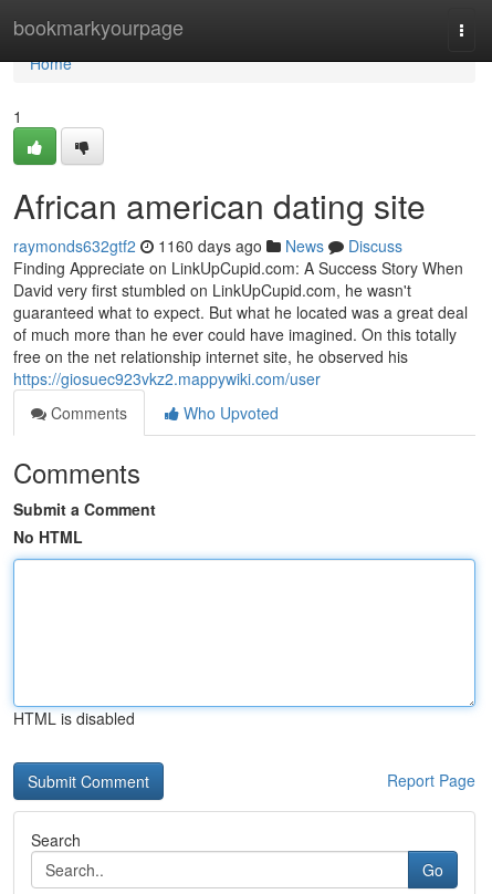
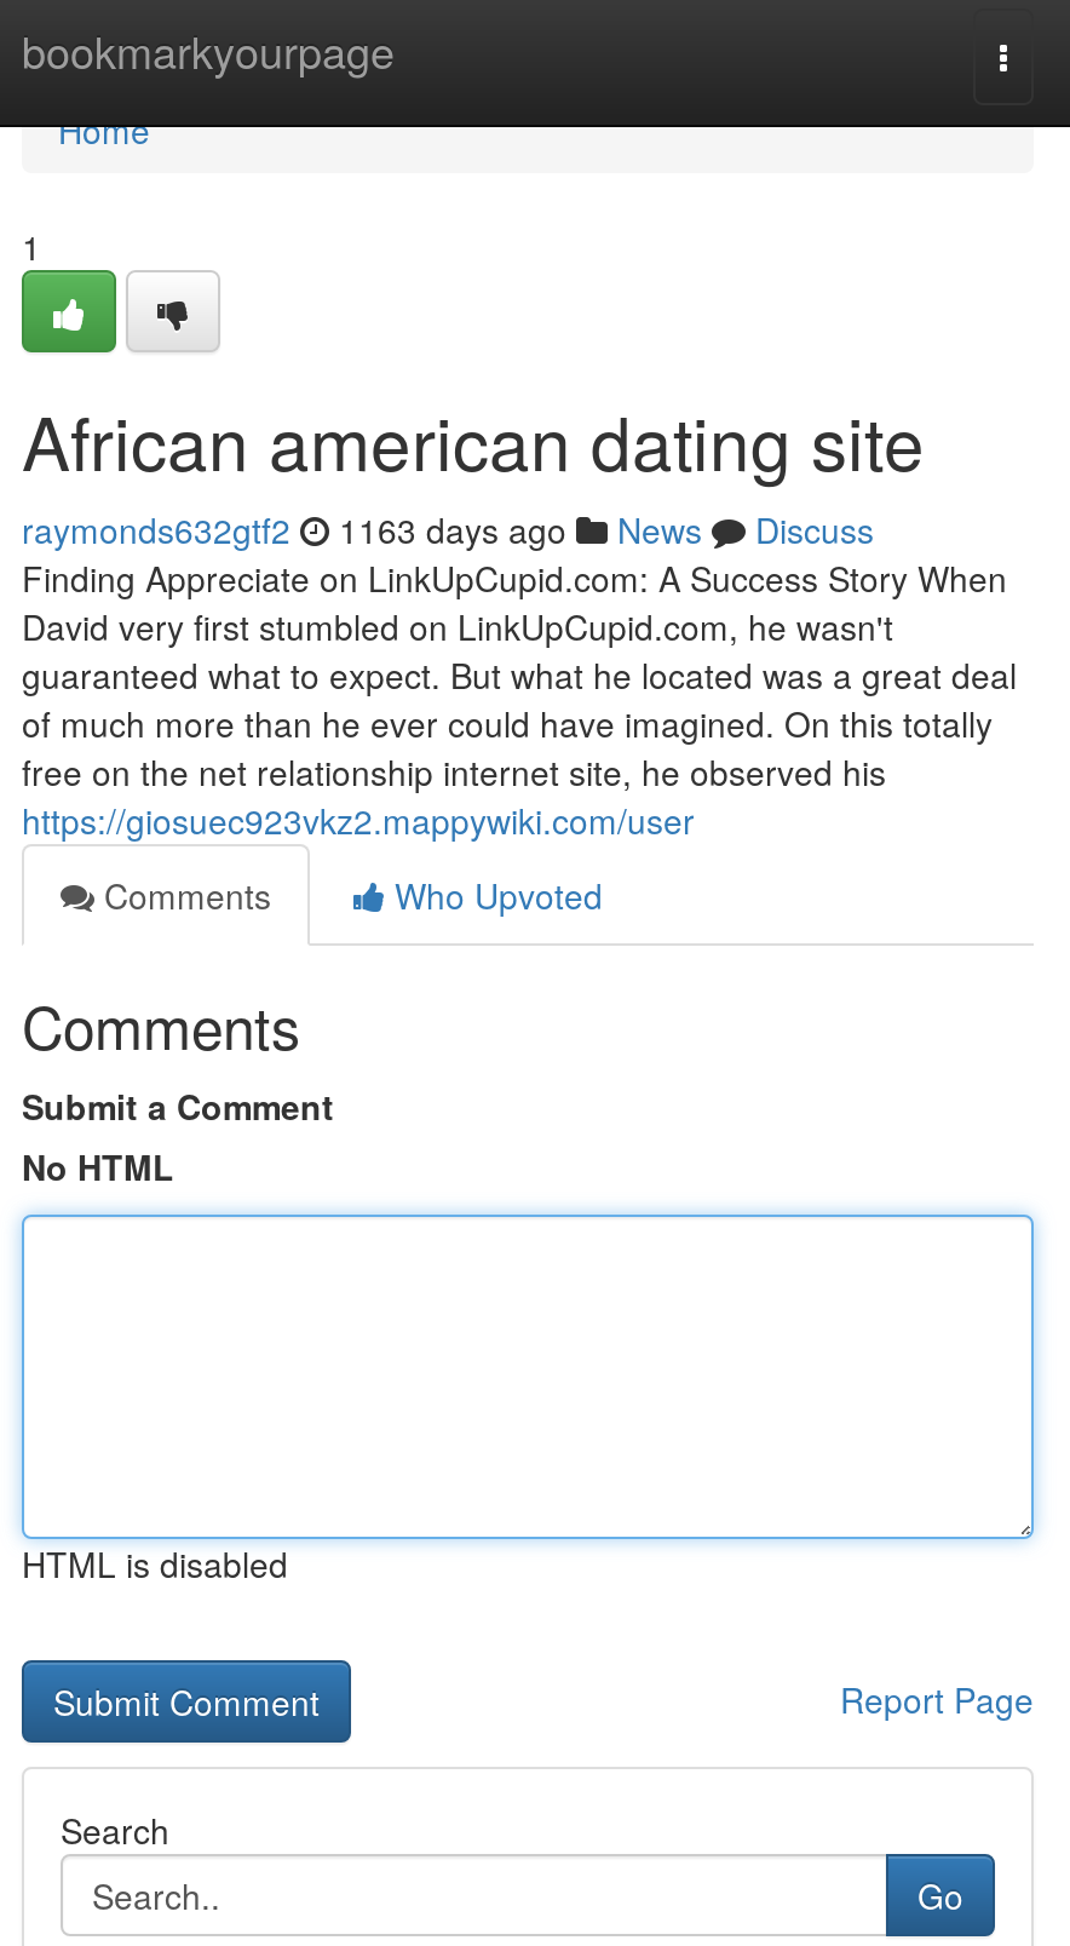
- raymonds632gtf2 1160 days ago News Discuss
+ raymonds632gtf2 1163 days ago News Discuss
